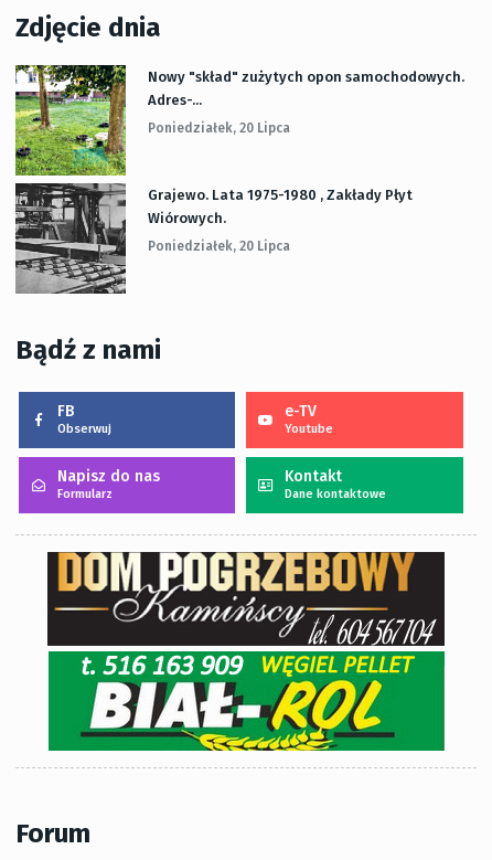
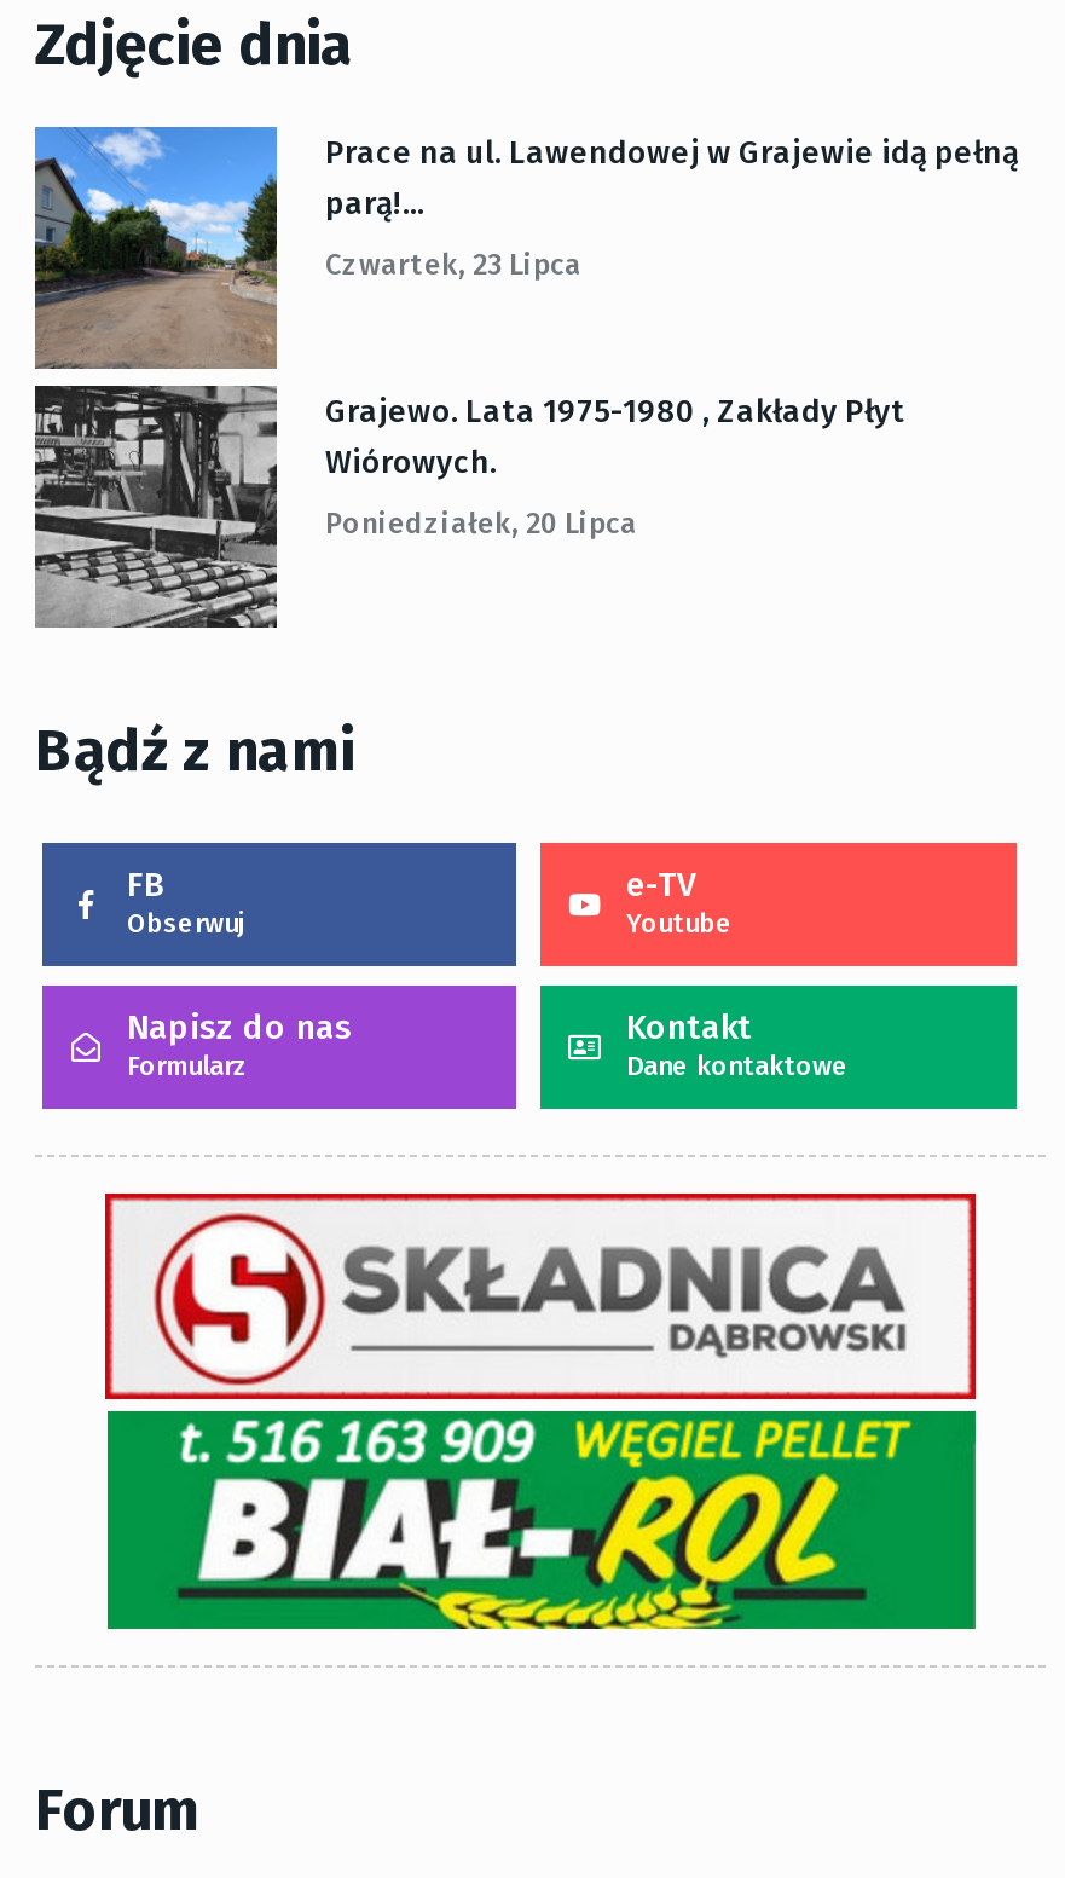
- [image]
- Nowy "skład" zużytych opon samochodowych.
- Adres-...
+ [image]
+ Prace na ul. Lawendowej w Grajewie idą pełną
+ parą!...

- Poniedziałek, 20 Lipca
+ Czwartek, 23 Lipca

- [image]
+ [image]
